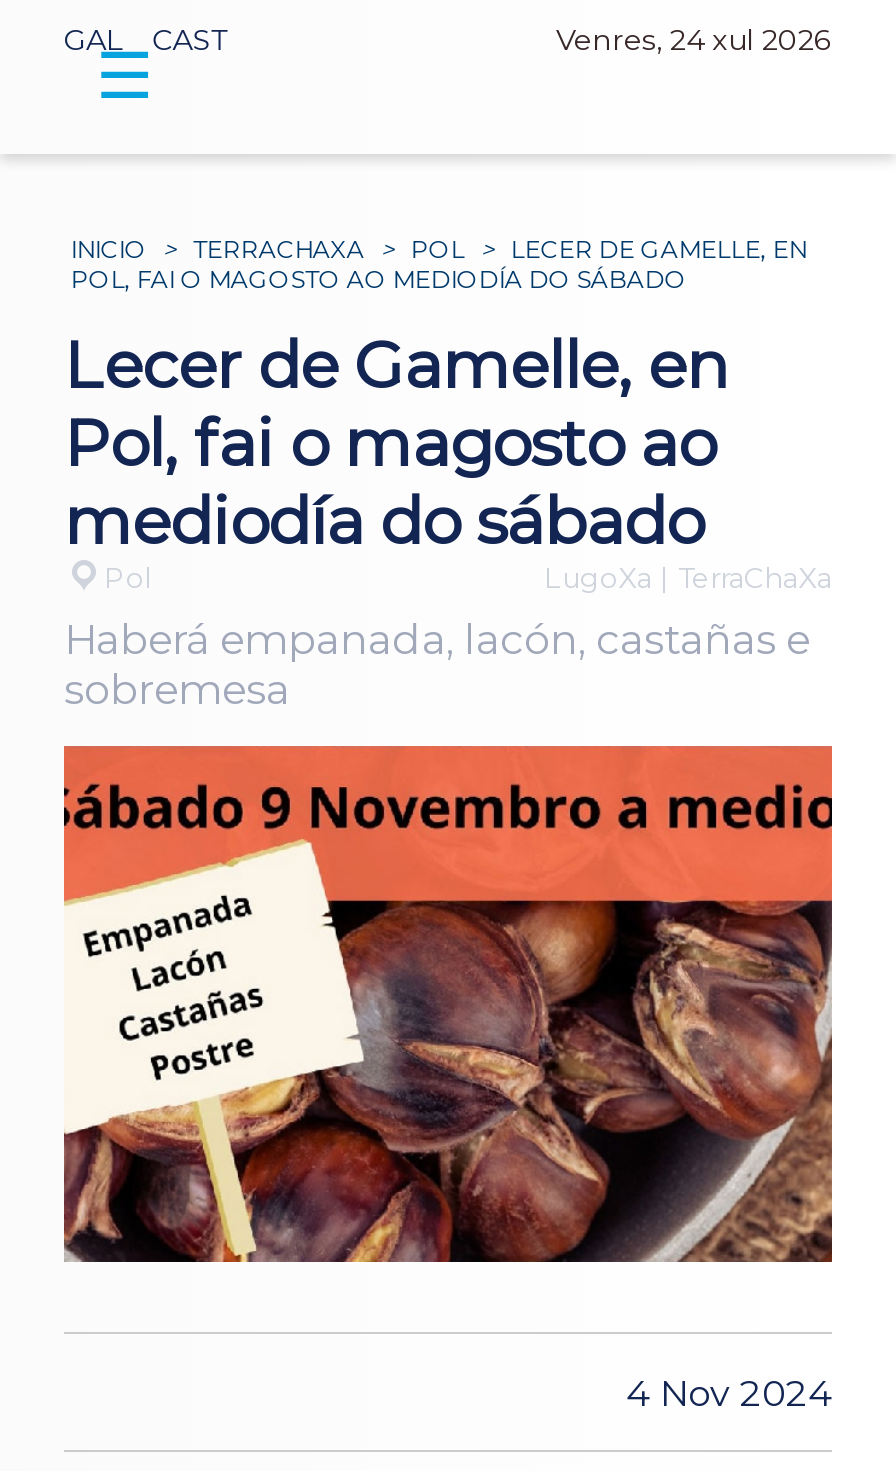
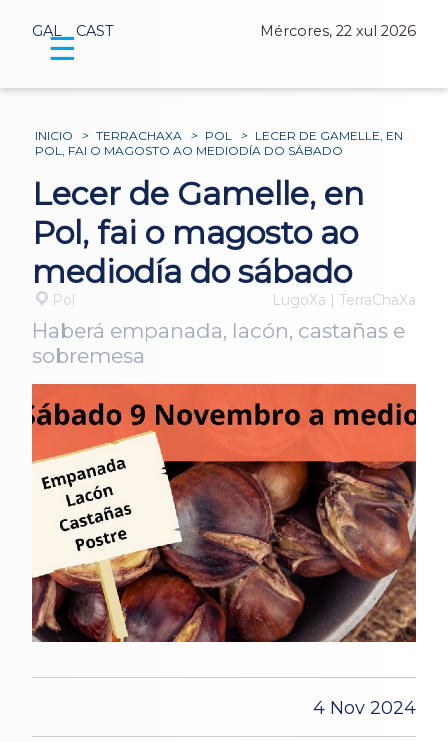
- Venres, 24 xul 2026
+ Mércores, 22 xul 2026
